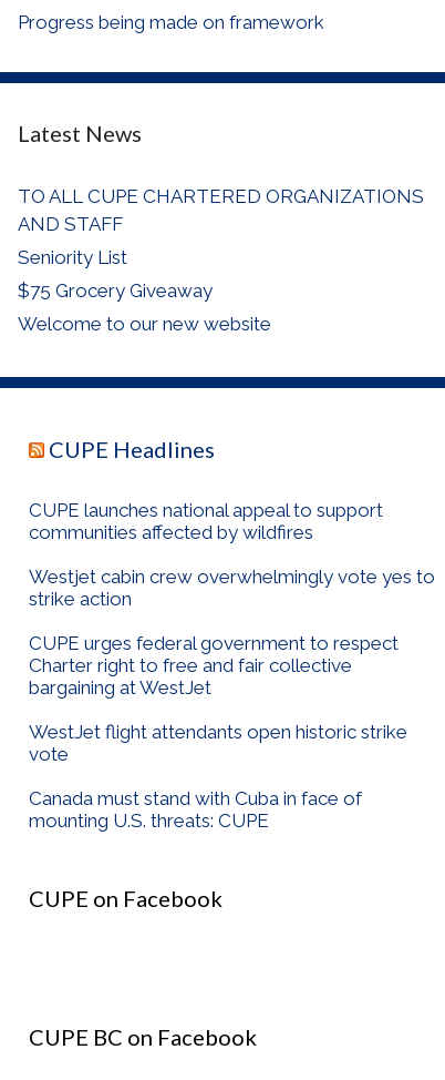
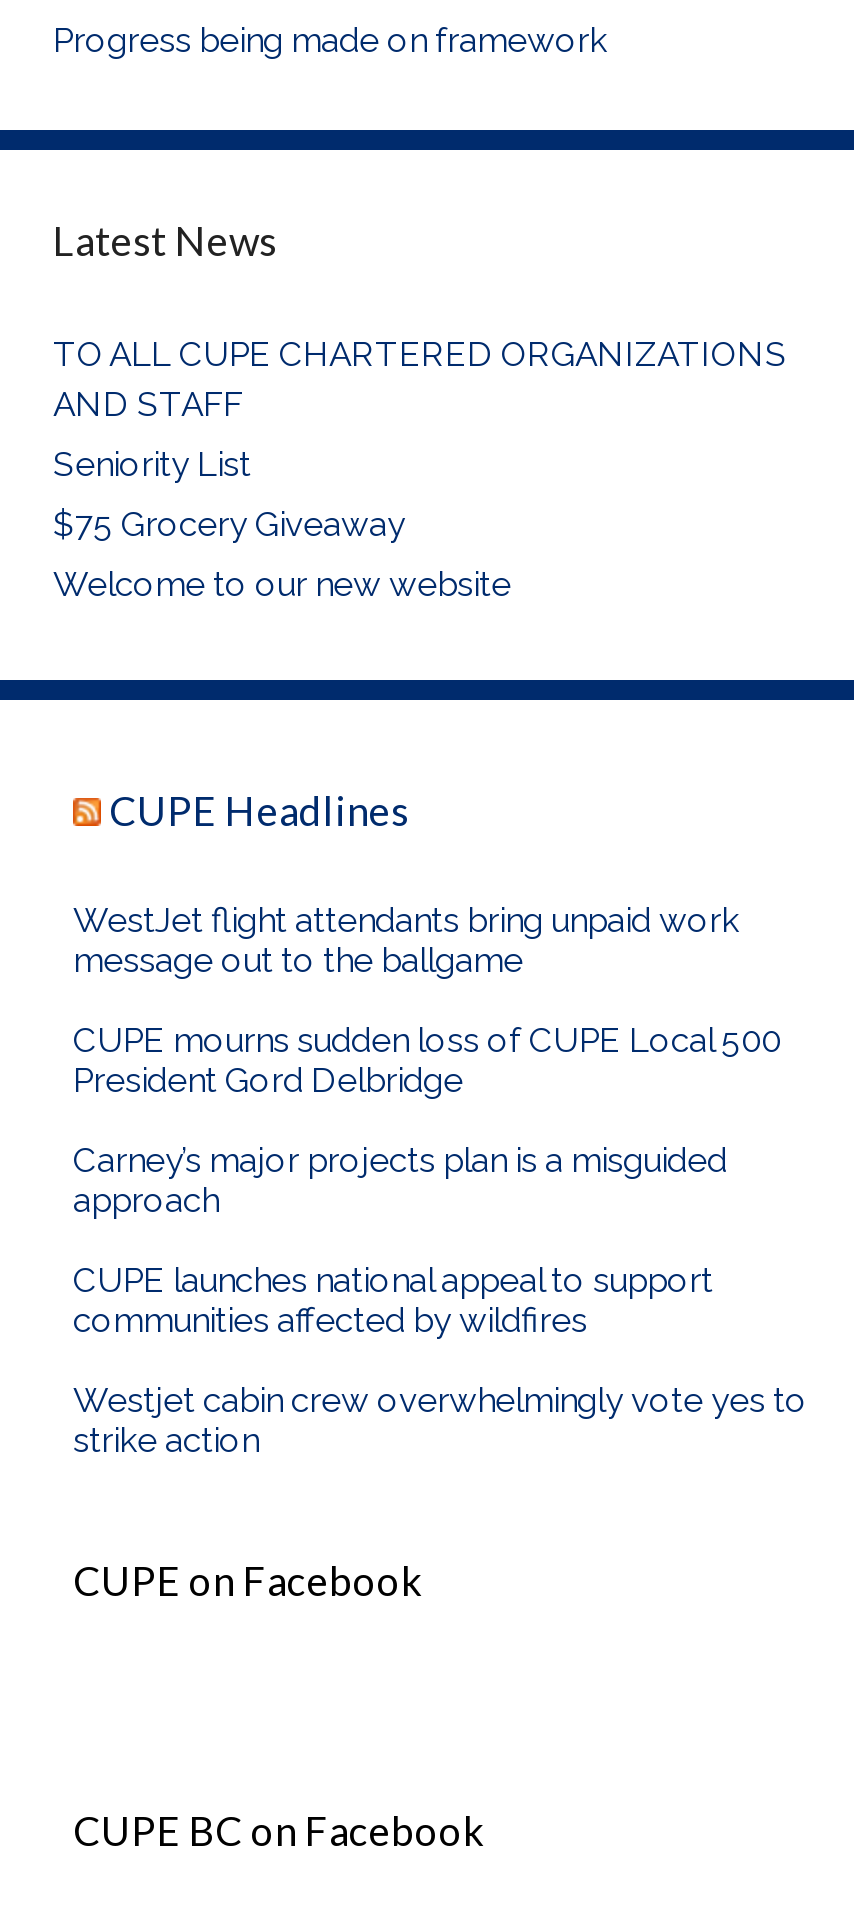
+ WestJet flight attendants bring unpaid work
+ message out to the ballgame
+ CUPE mourns sudden loss of CUPE Local 500
+ President Gord Delbridge
+ Carney’s major projects plan is a misguided
+ approach

moved down: CUPE launches national appeal to support | communities affected by wildfires | Westjet cabin crew overwhelmingly vote yes to | strike action

- CUPE urges federal government to respect
- Charter right to free and fair collective
- bargaining at WestJet
- WestJet flight attendants open historic strike
- vote
- Canada must stand with Cuba in face of
- mounting U.S. threats: CUPE
